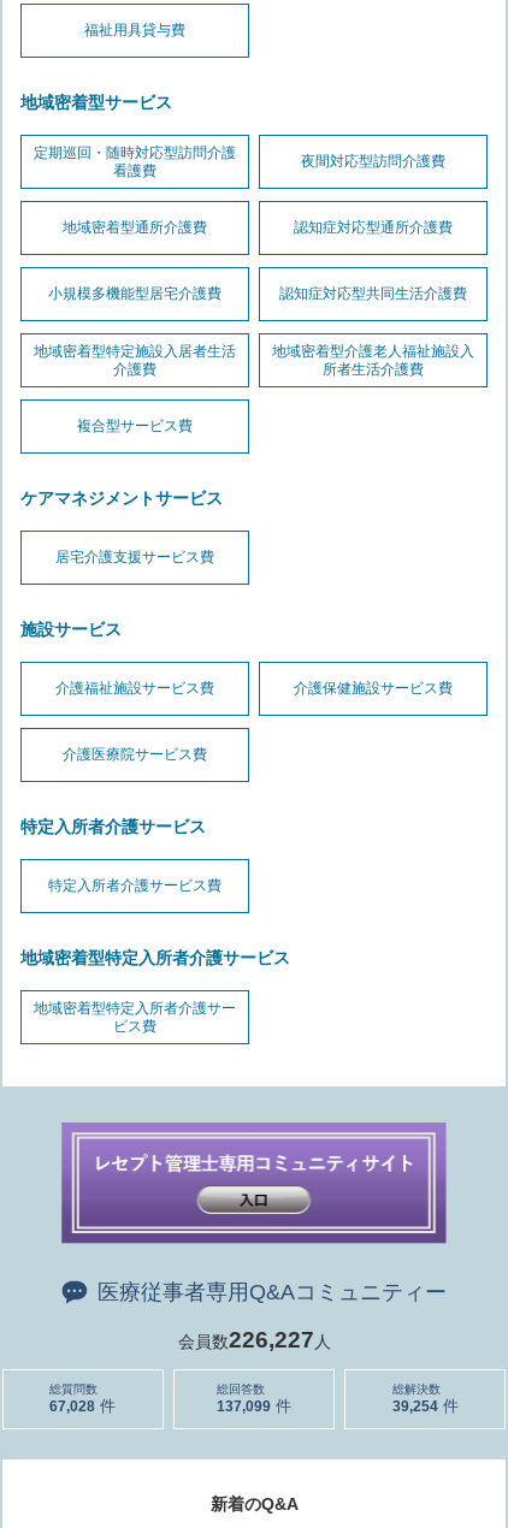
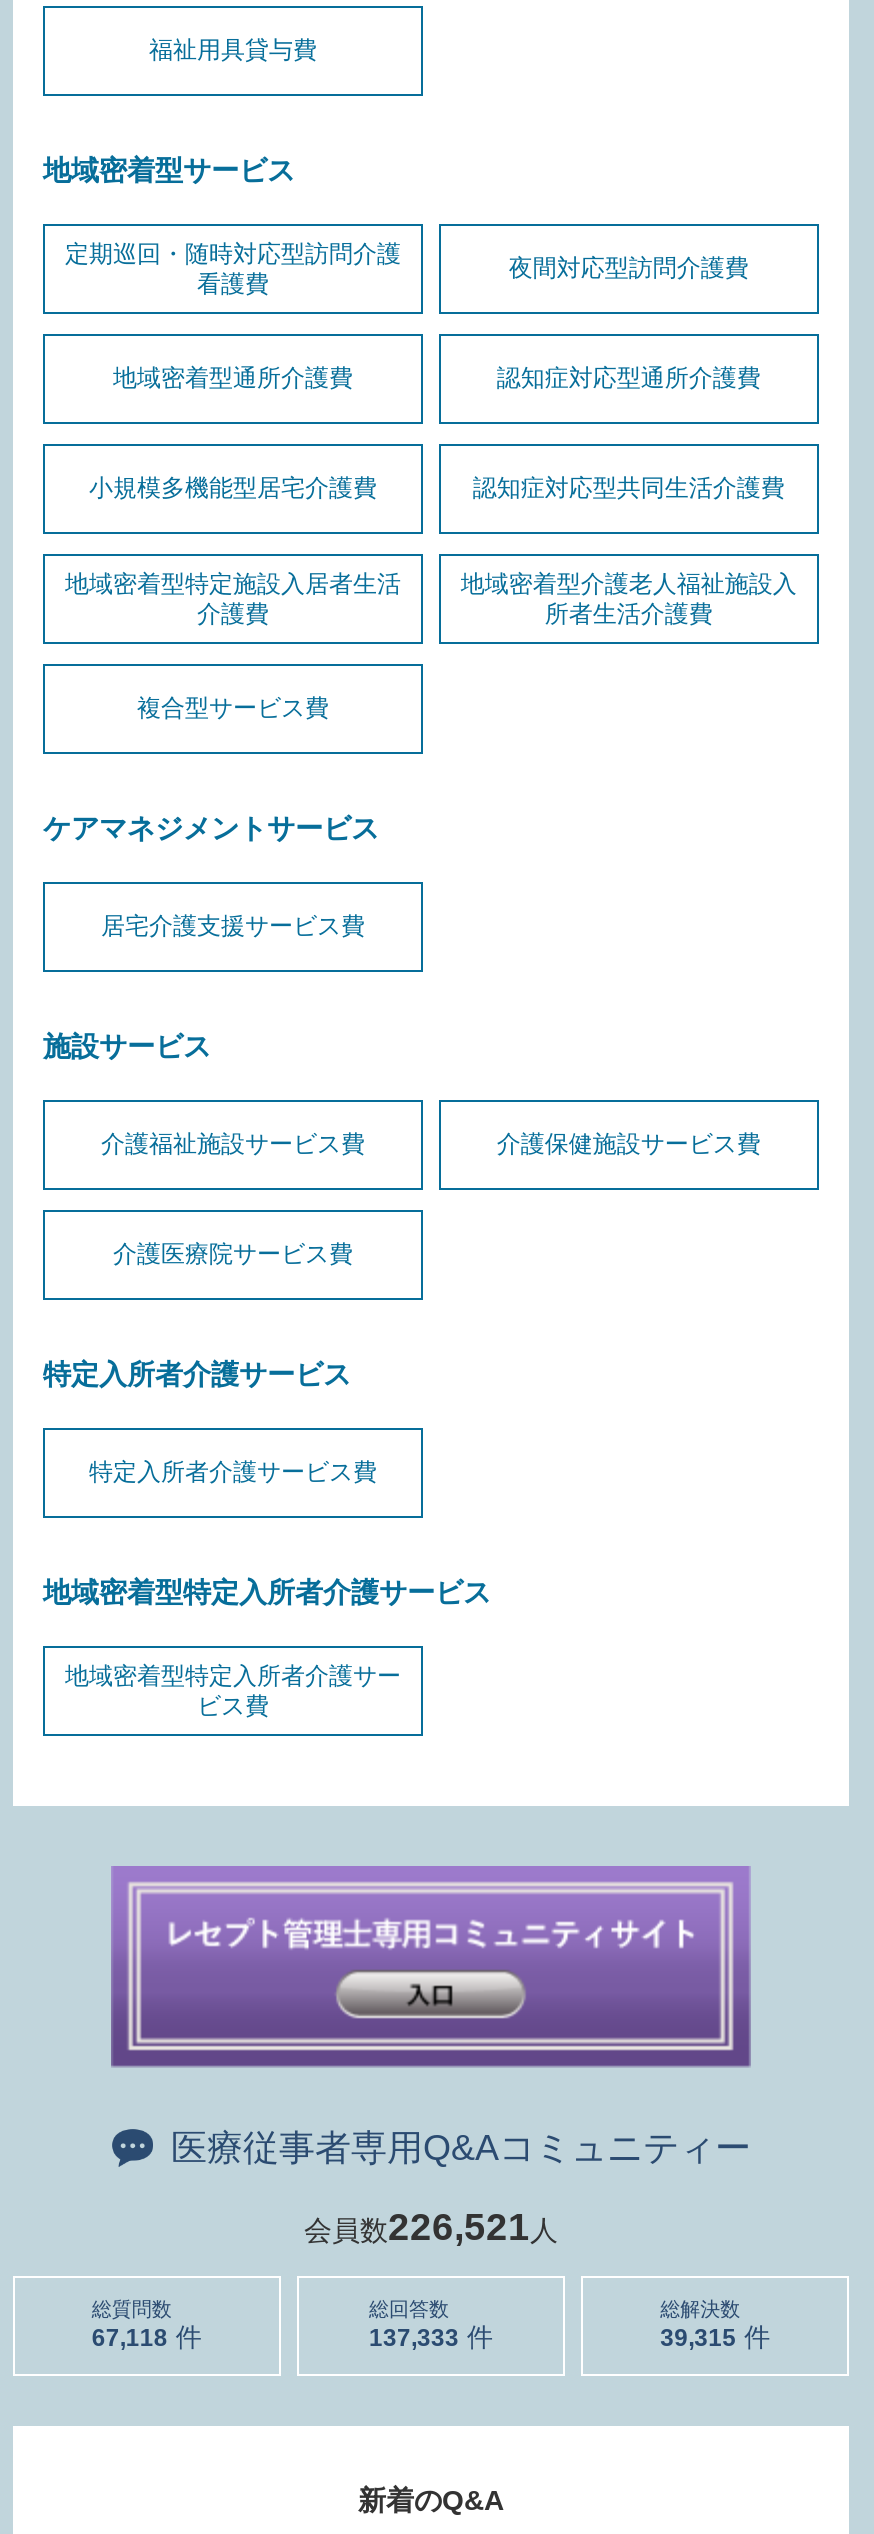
- 会員数226,227人
+ 会員数226,521人

- 67,028
+ 67,118

- 137,099
+ 137,333

- 39,254
+ 39,315
